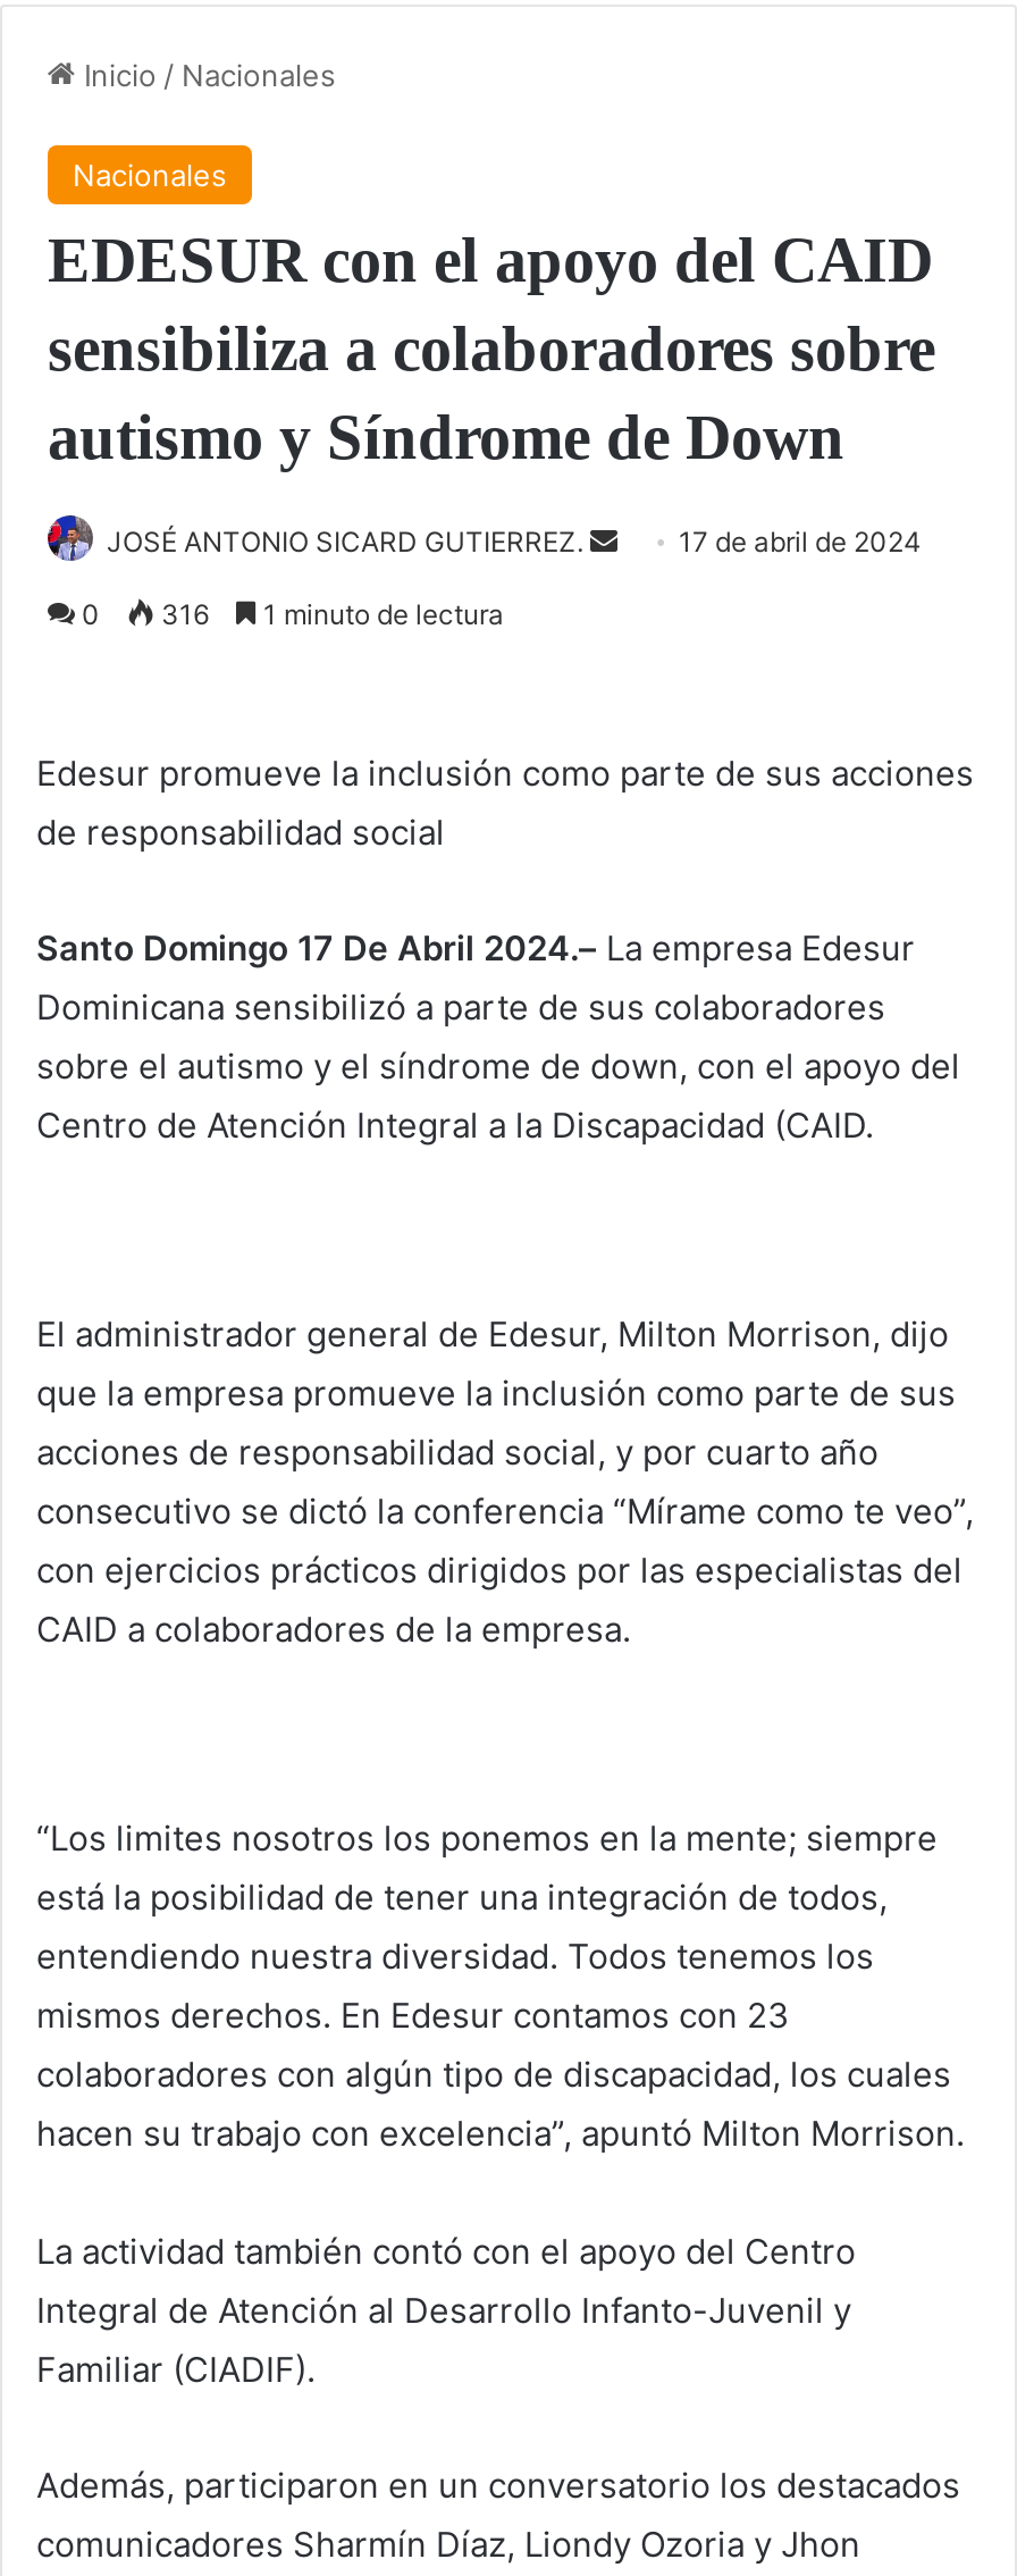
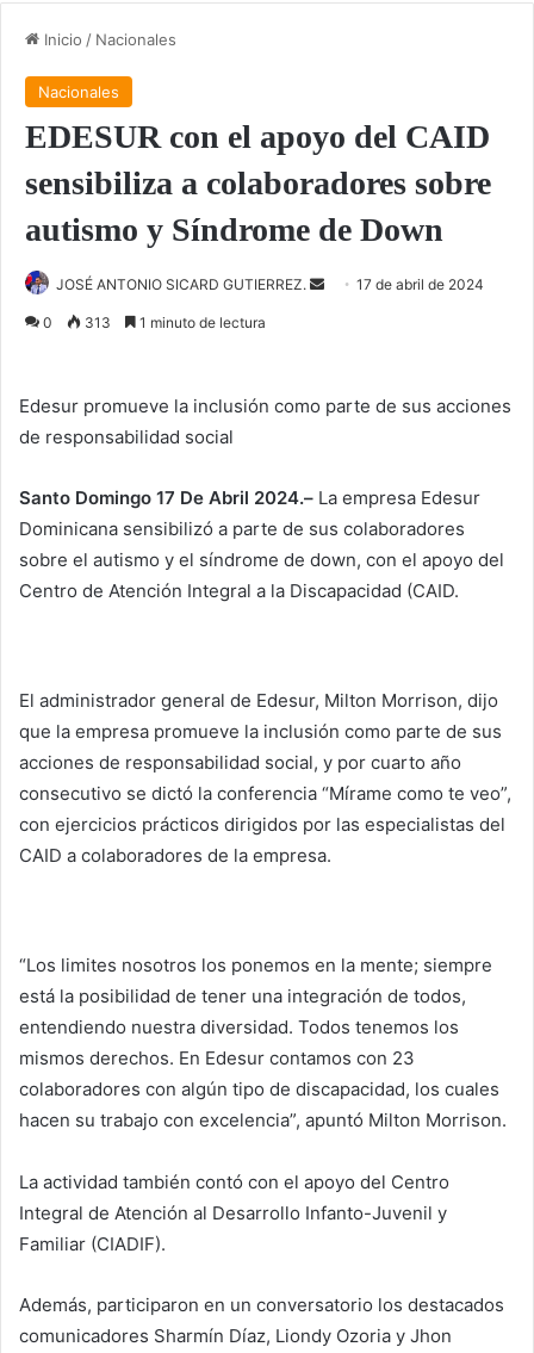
- 0 316 1 minuto de lectura
+ 0 313 1 minuto de lectura
